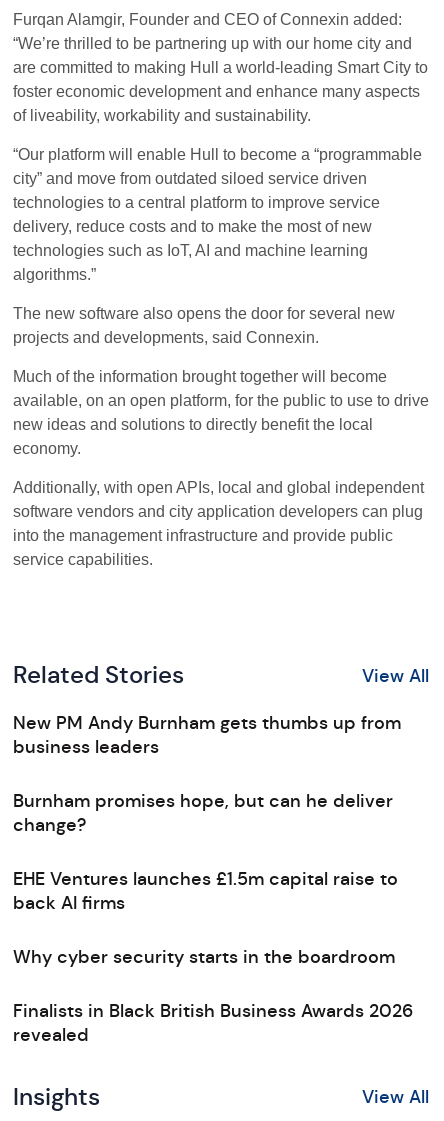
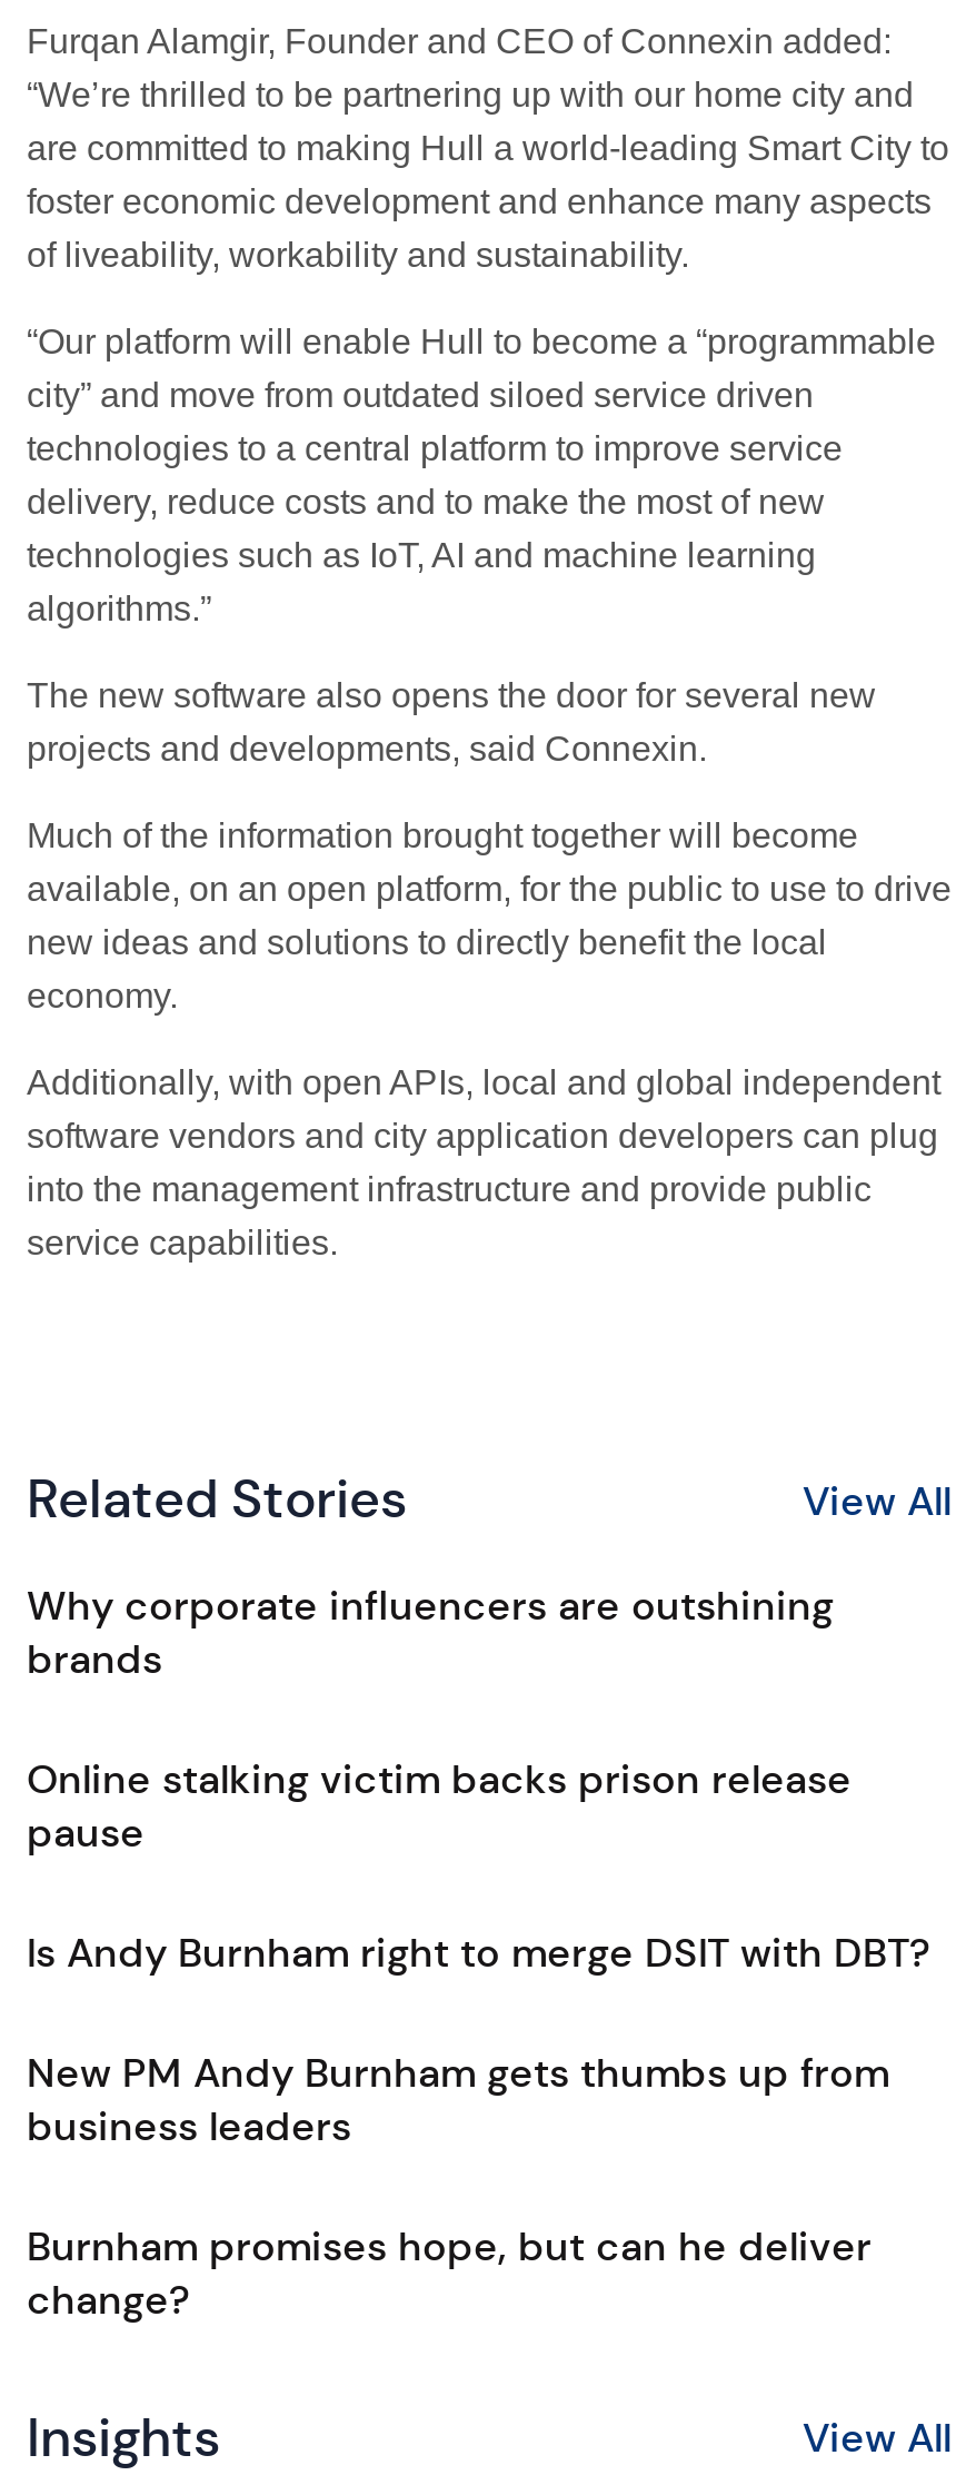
+ Why corporate influencers are outshining
+ brands
+ Online stalking victim backs prison release
+ pause
+ Is Andy Burnham right to merge DSIT with DBT?

moved down: New PM Andy Burnham gets thumbs up from | business leaders | Burnham promises hope, but can he deliver | change?

- EHE Ventures launches £1.5m capital raise to
- back AI firms
- Why cyber security starts in the boardroom
- Finalists in Black British Business Awards 2026
- revealed
